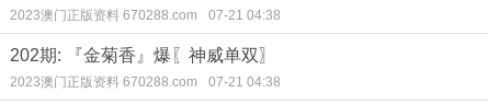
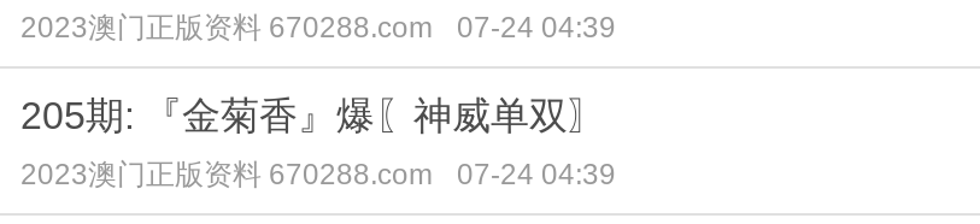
- 2023澳门正版资料 670288.com 07-21 04:38
+ 2023澳门正版资料 670288.com 07-24 04:39

- 202期: 『金菊香』爆〖神威单双〗
+ 205期: 『金菊香』爆〖神威单双〗

- 2023澳门正版资料 670288.com 07-21 04:38
+ 2023澳门正版资料 670288.com 07-24 04:39
